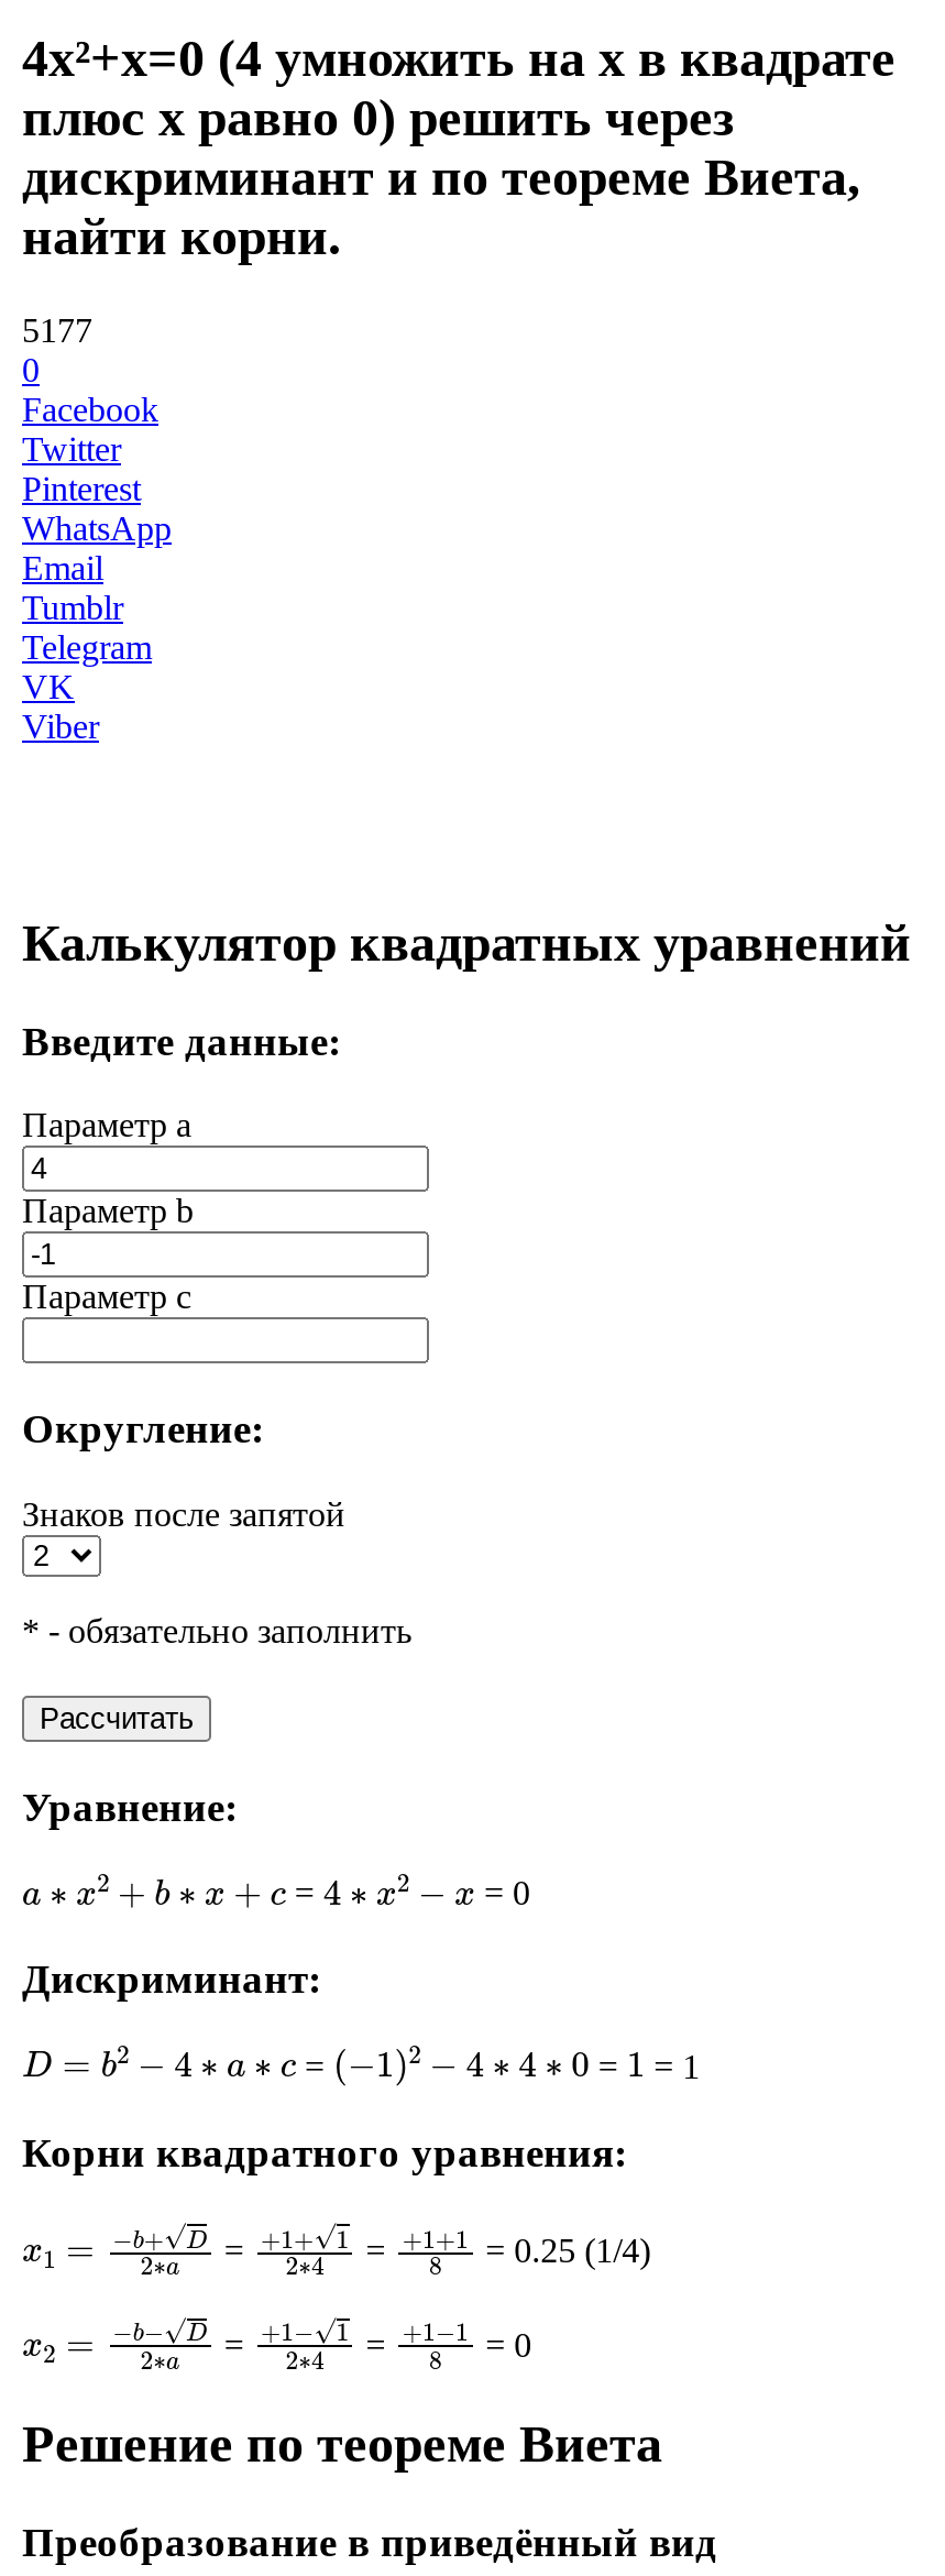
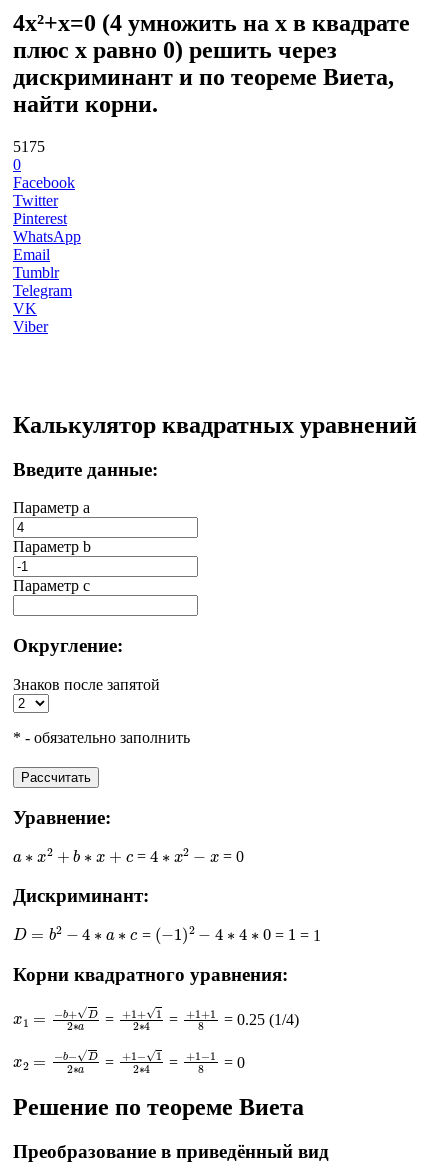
- 5177
+ 5175
